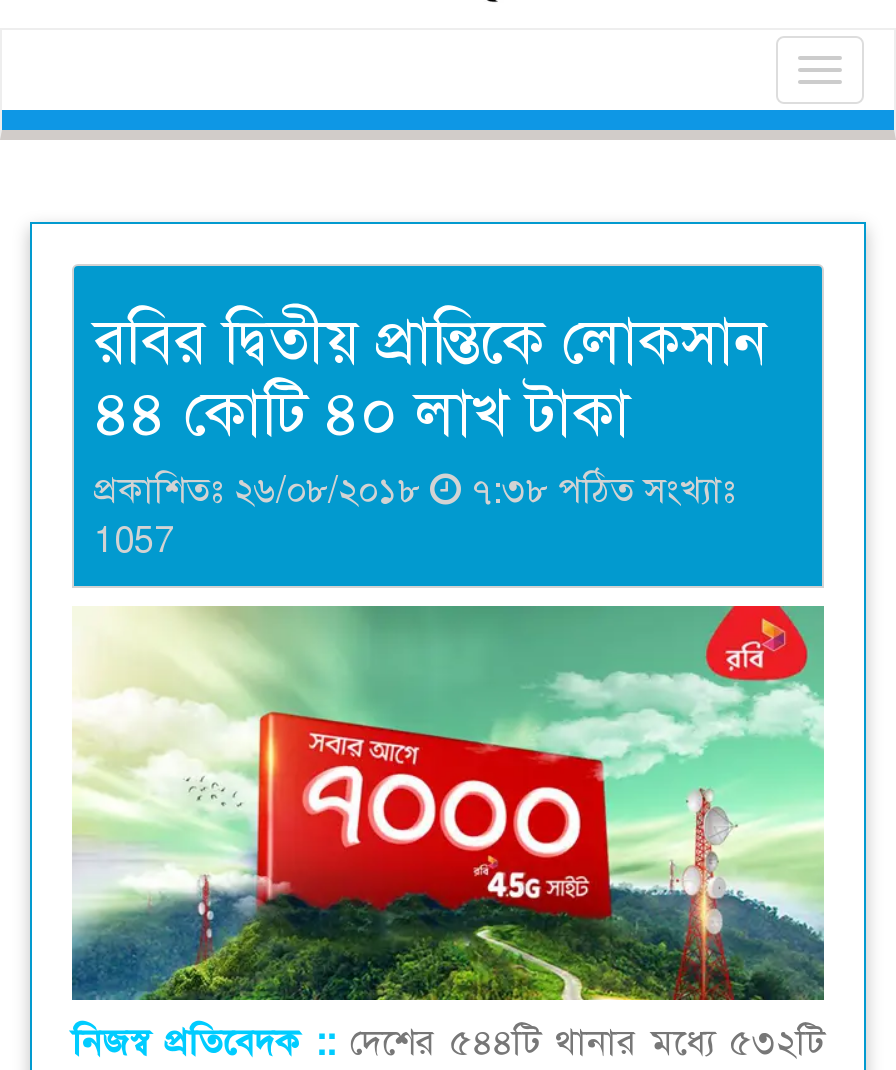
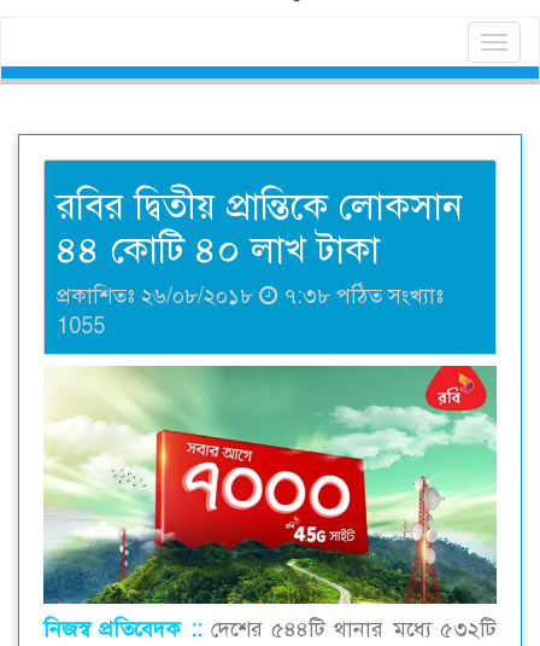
- 1057
+ 1055
